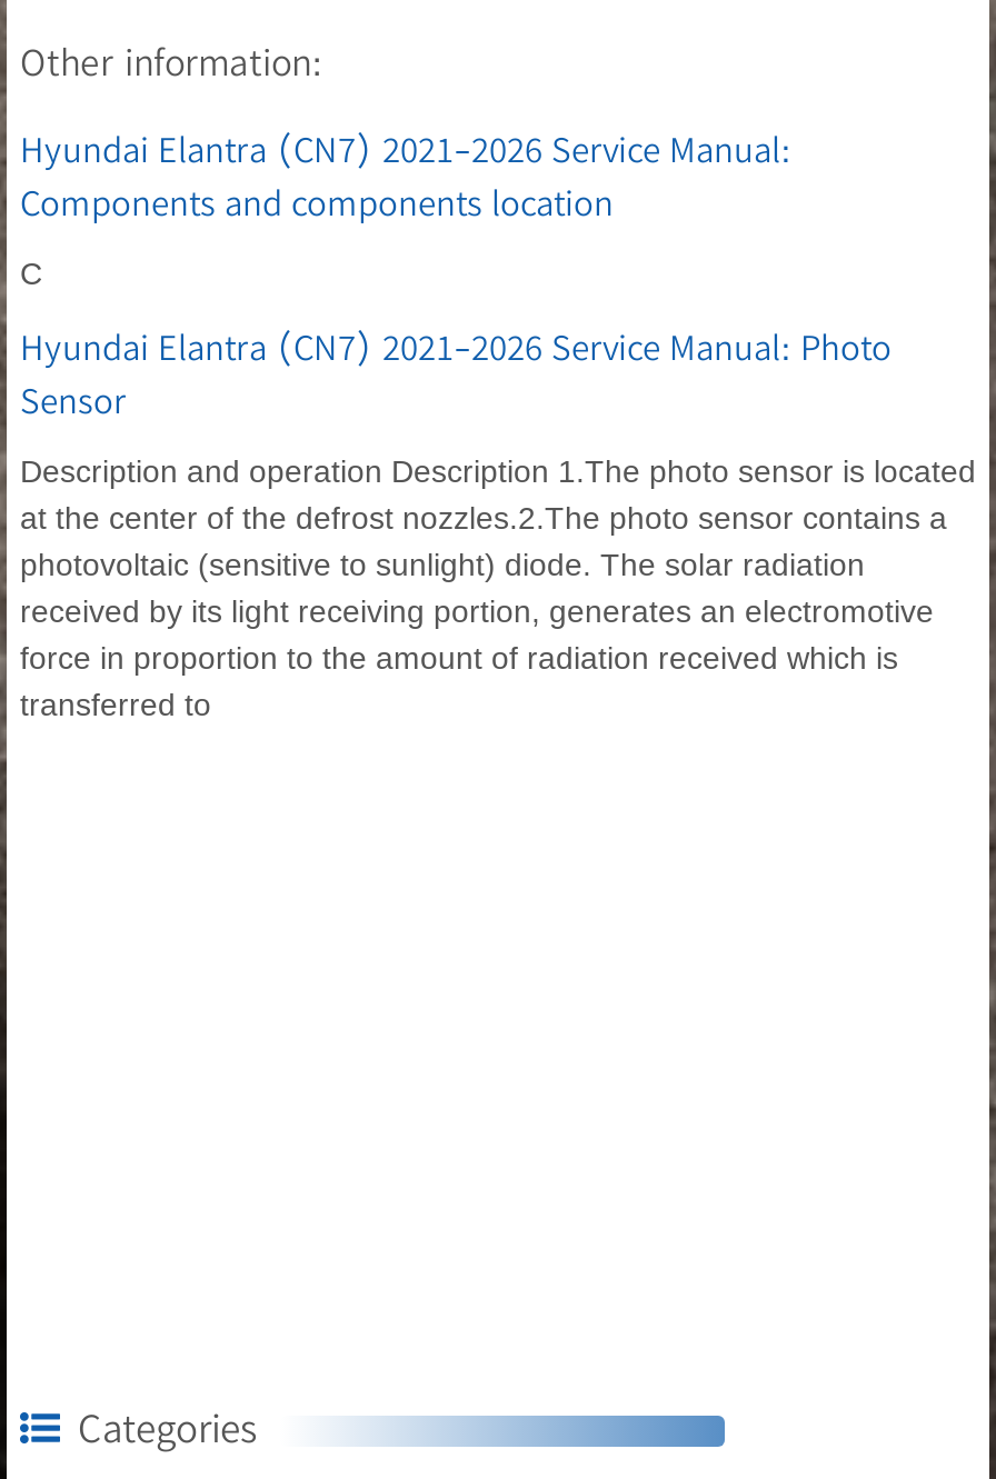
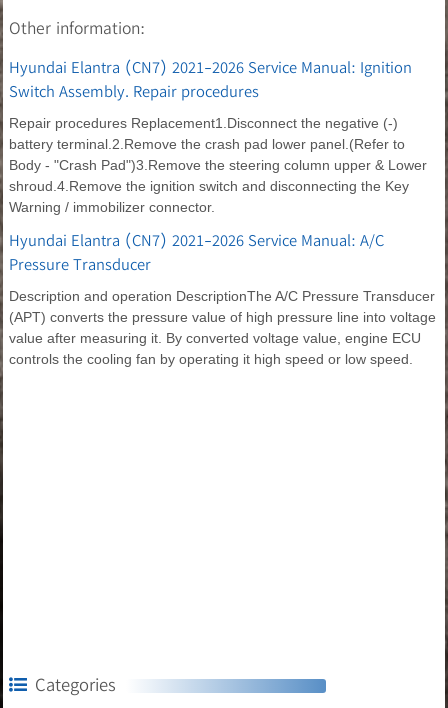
- Hyundai Elantra (CN7) 2021-2026 Service Manual:
- Components and components location
+ Hyundai Elantra (CN7) 2021-2026 Service Manual: Ignition
+ Switch Assembly. Repair procedures

- C
+ Repair procedures Replacement1.Disconnect the negative (-)
+ battery terminal.2.Remove the crash pad lower panel.(Refer to
+ Body - "Crash Pad")3.Remove the steering column upper & Lower
+ shroud.4.Remove the ignition switch and disconnecting the Key
+ Warning / immobilizer connector.

- Hyundai Elantra (CN7) 2021-2026 Service Manual: Photo
- Sensor
+ Hyundai Elantra (CN7) 2021-2026 Service Manual: A/C
+ Pressure Transducer

- Description and operation Description 1.The photo sensor is located
- at the center of the defrost nozzles.2.The photo sensor contains a
- photovoltaic (sensitive to sunlight) diode. The solar radiation
- received by its light receiving portion, generates an electromotive
- force in proportion to the amount of radiation received which is
- transferred to
+ Description and operation DescriptionThe A/C Pressure Transducer
+ (APT) converts the pressure value of high pressure line into voltage
+ value after measuring it. By converted voltage value, engine ECU
+ controls the cooling fan by operating it high speed or low speed.
